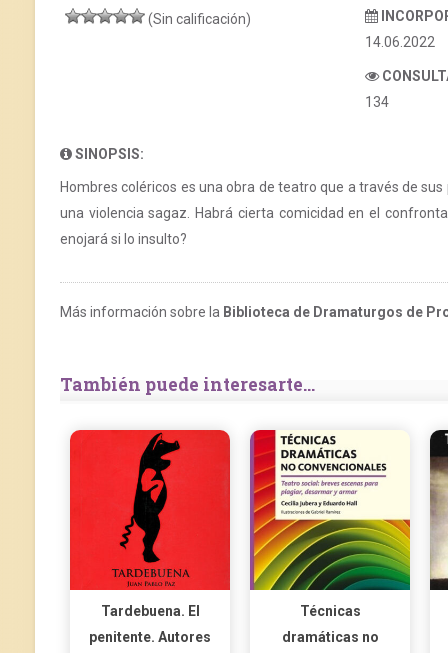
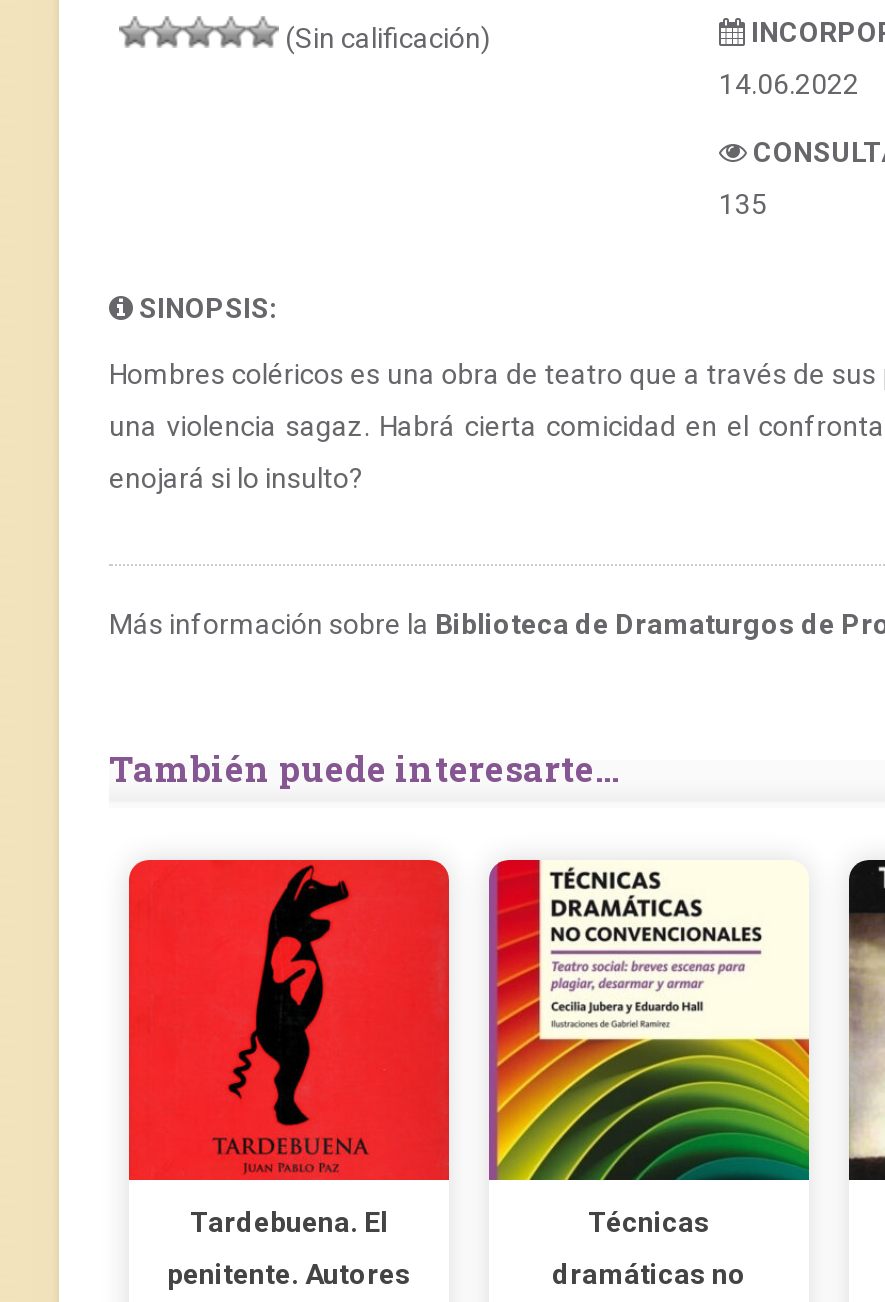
- 134
+ 135
